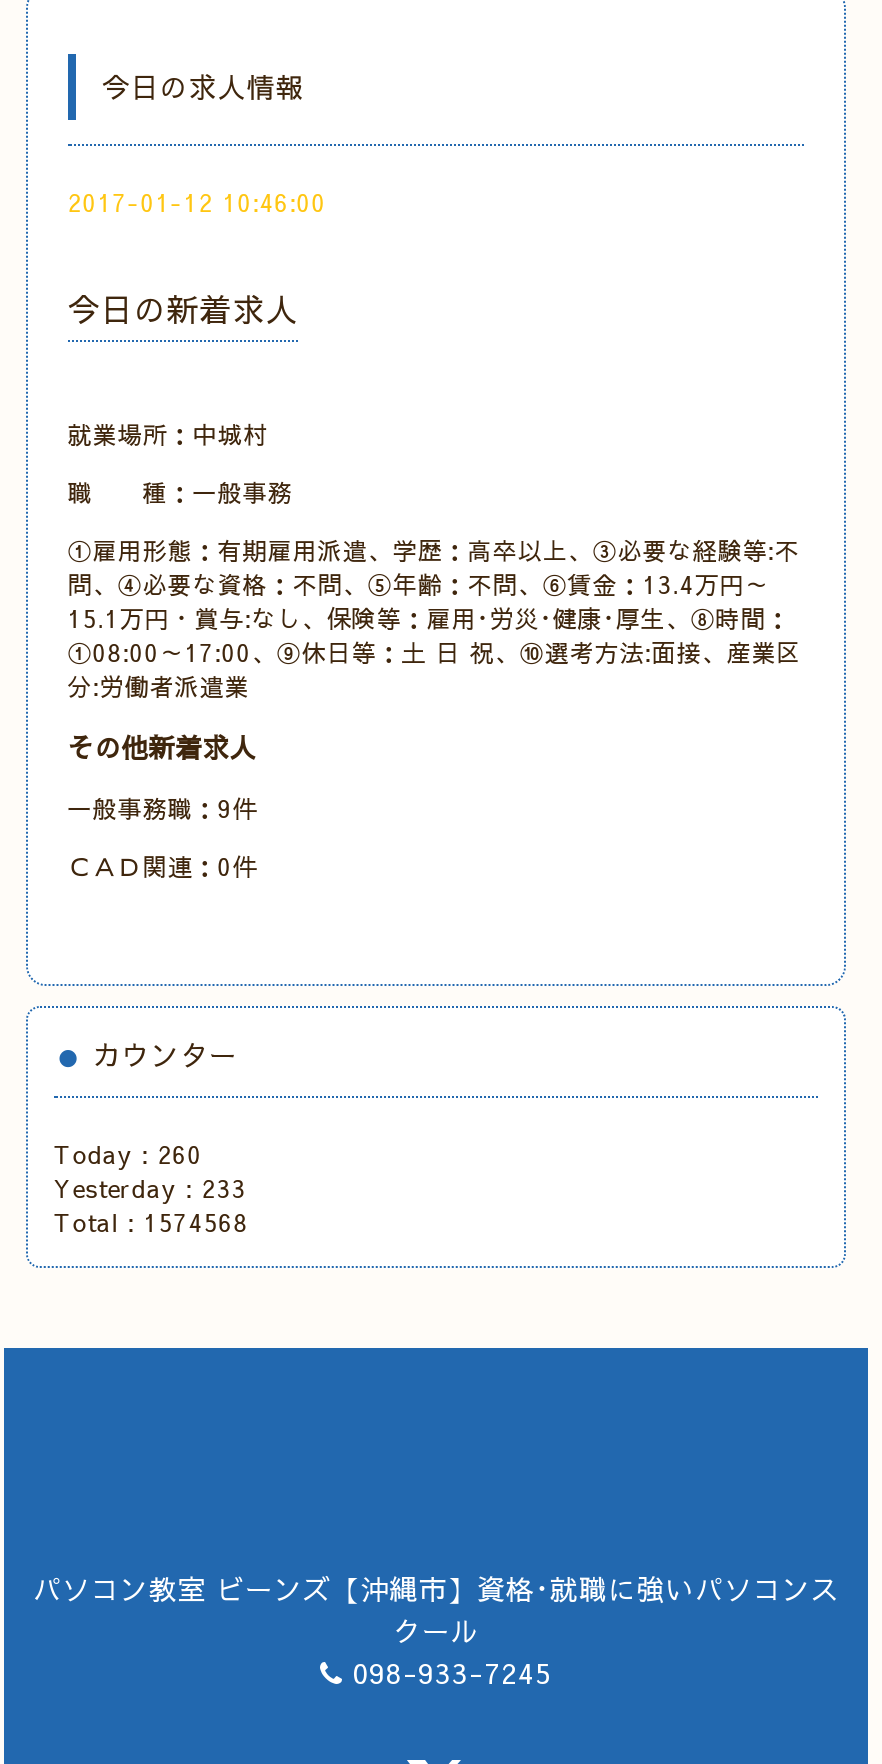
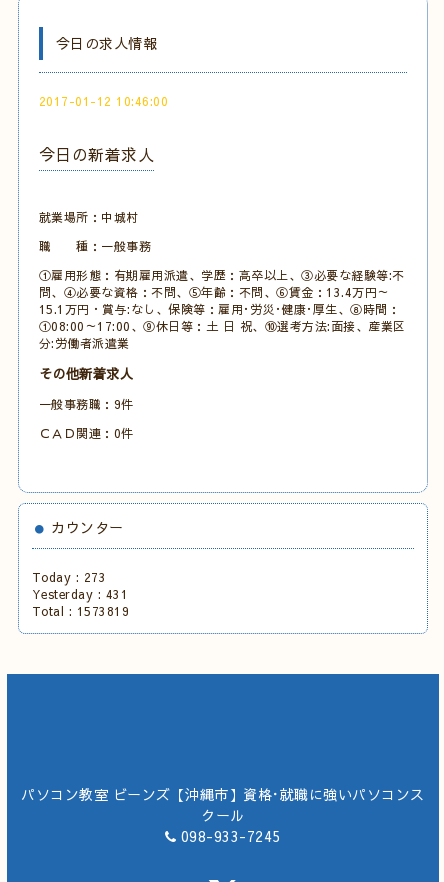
- Today : 260
+ Today : 273

- Yesterday : 233
+ Yesterday : 431

- Total : 1574568
+ Total : 1573819
